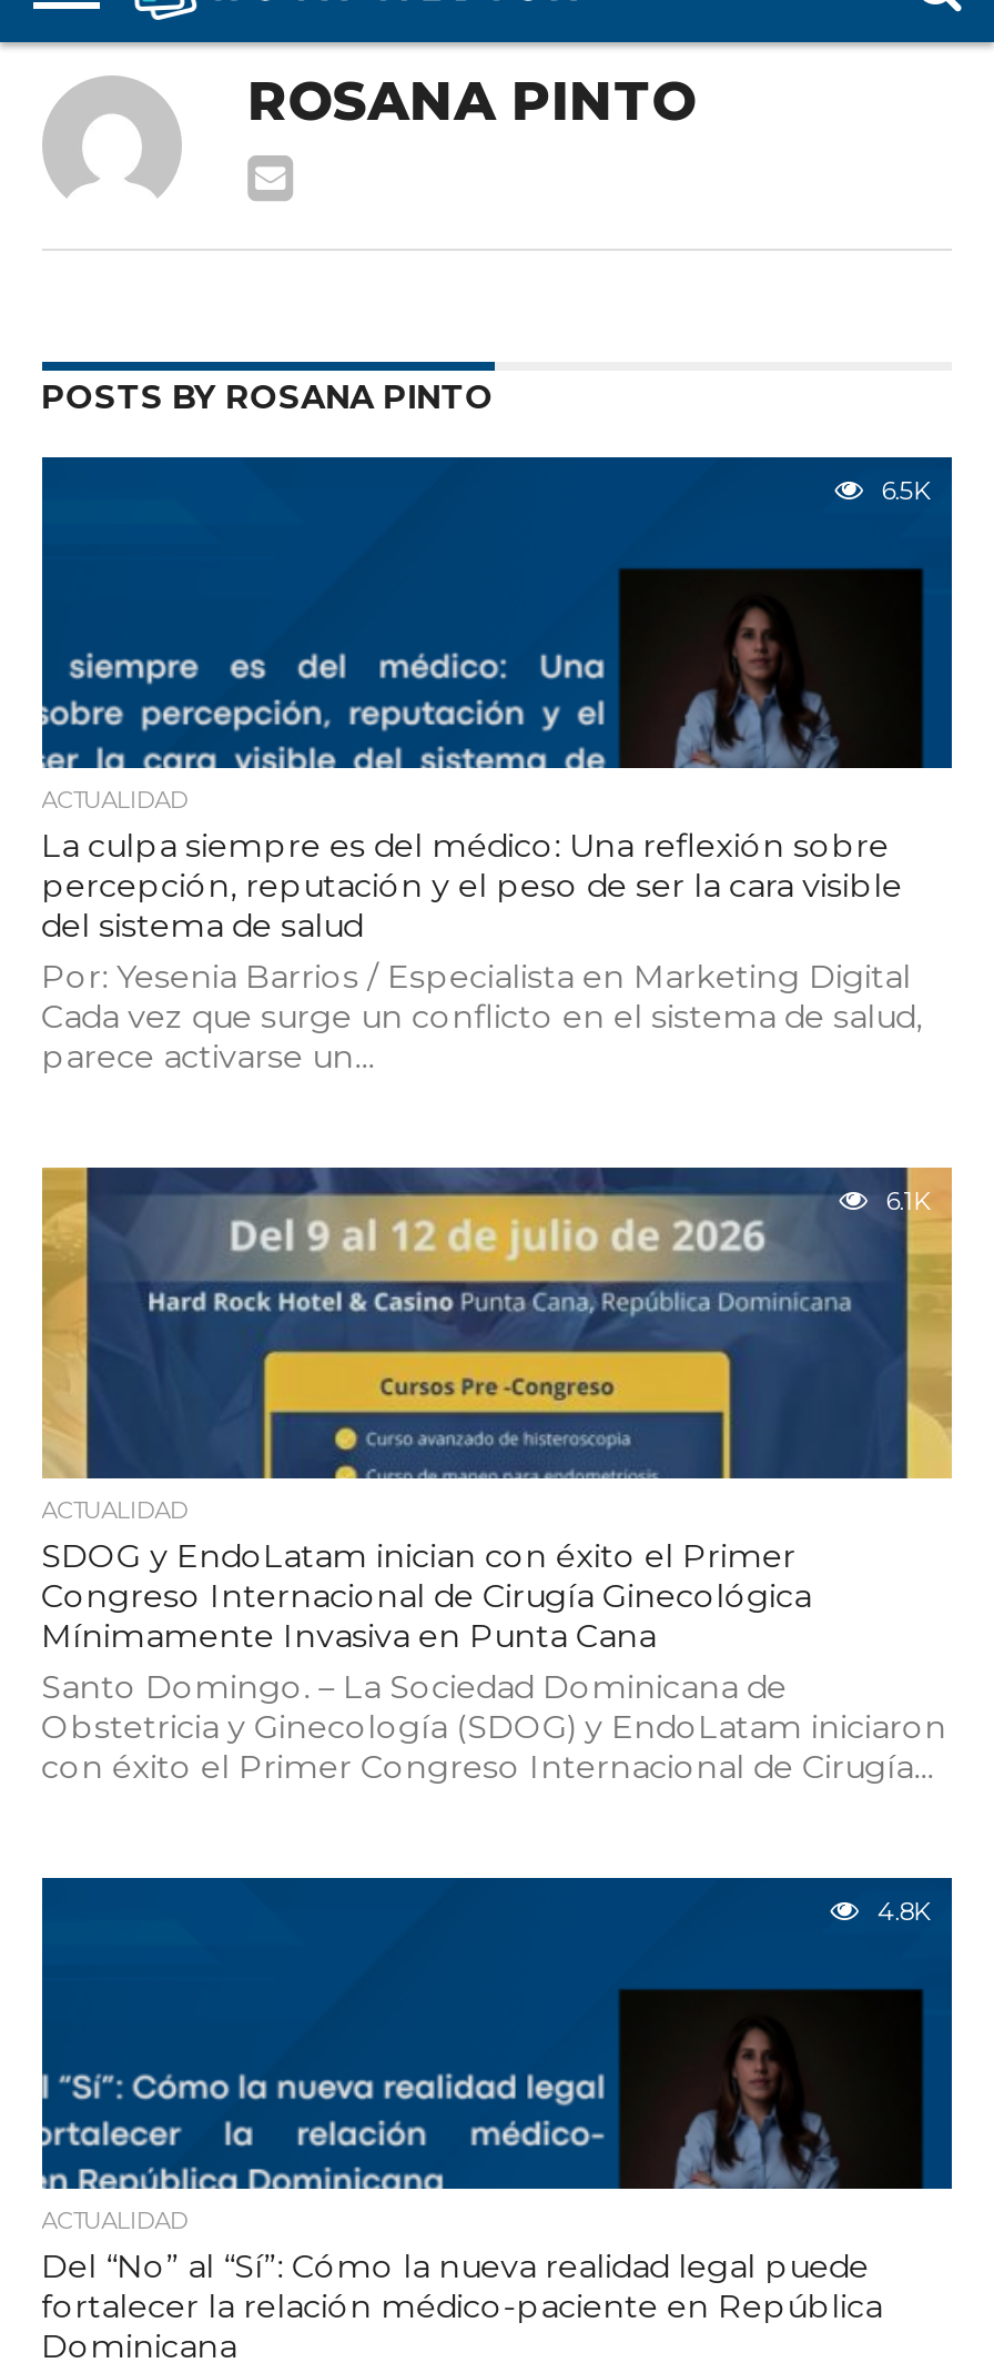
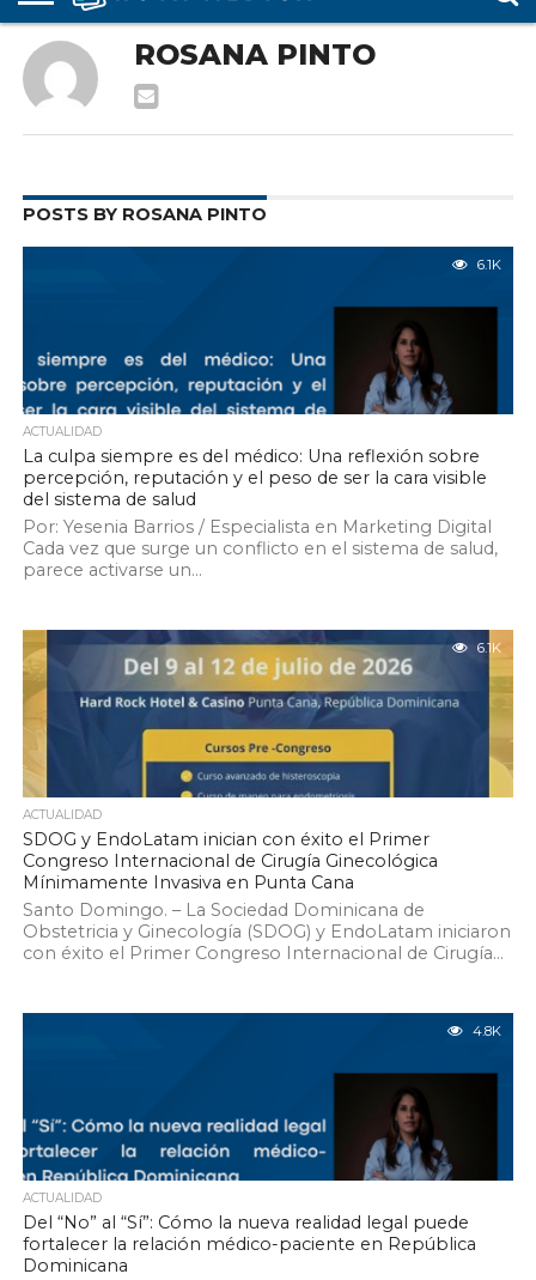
- 6.5K
+ 6.1K
